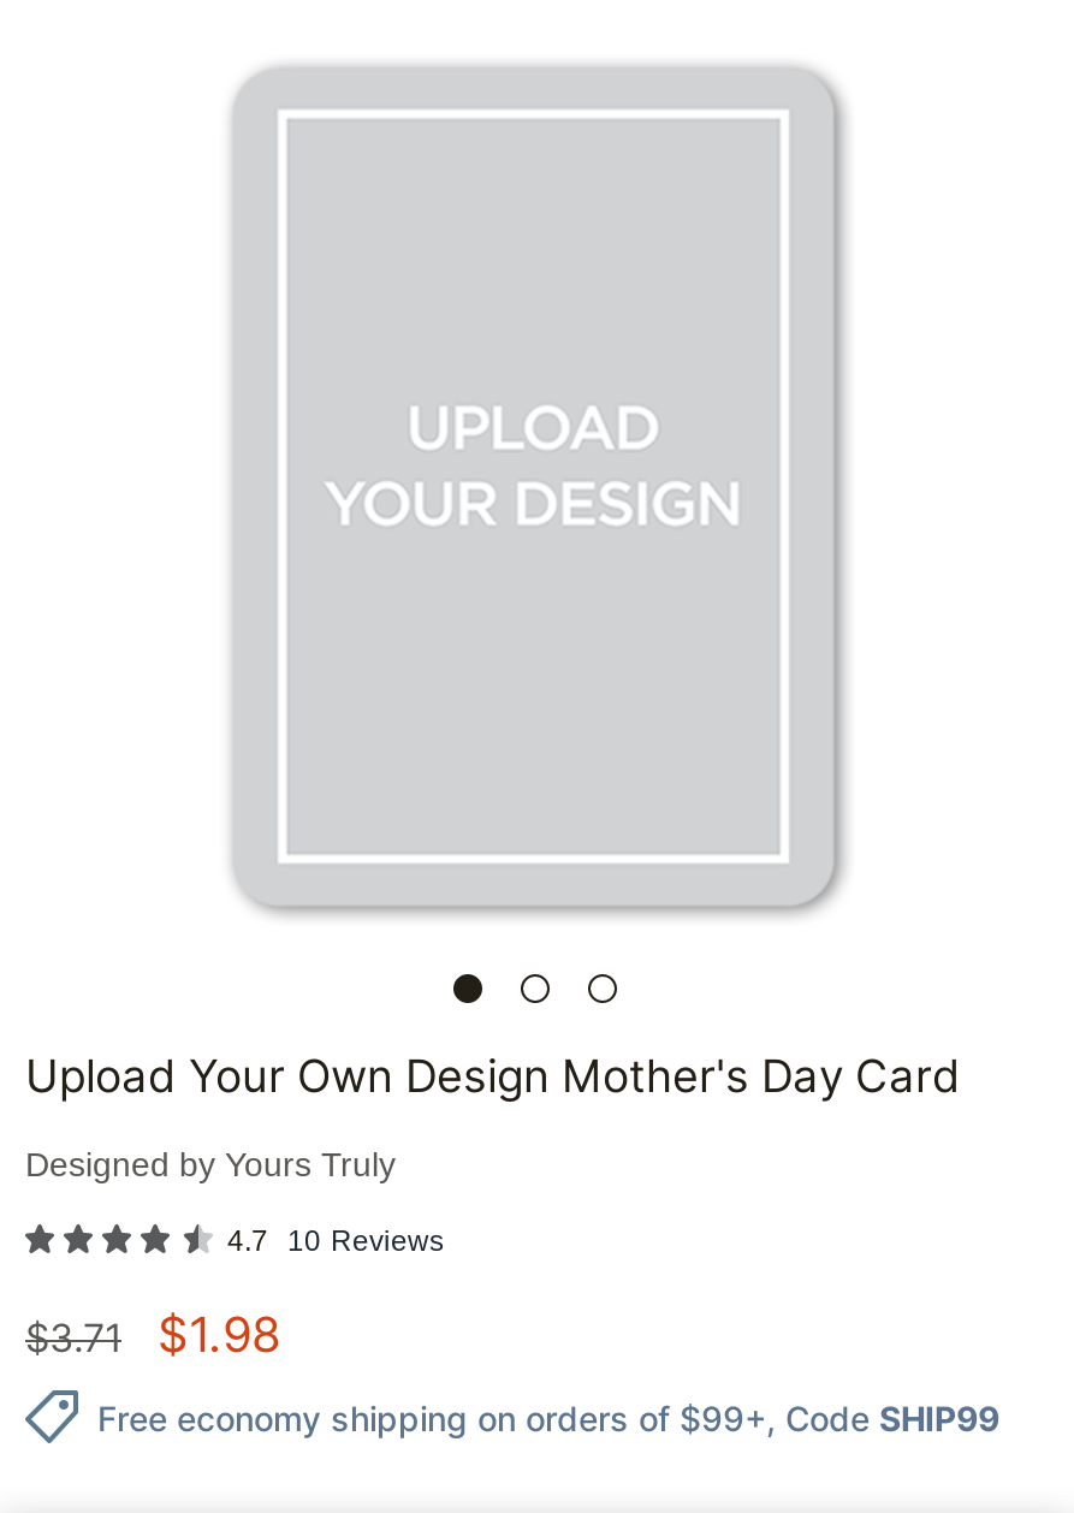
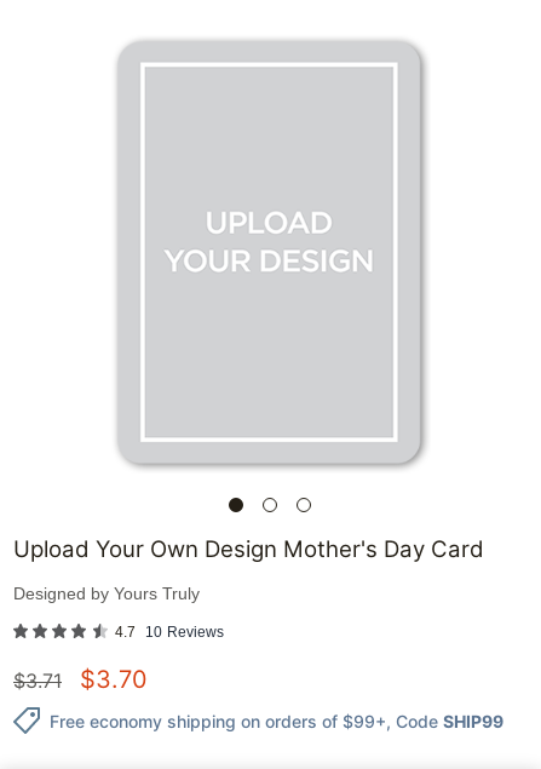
- $3.71 $1.98
+ $3.71 $3.70
